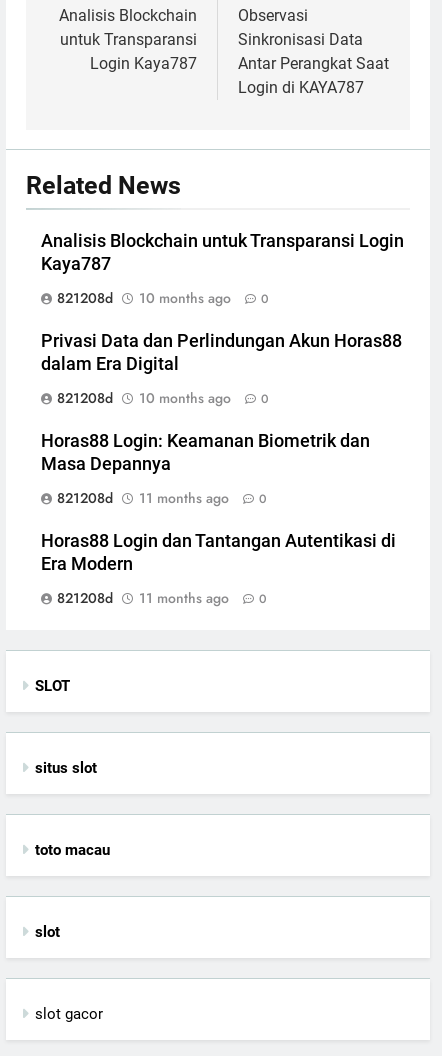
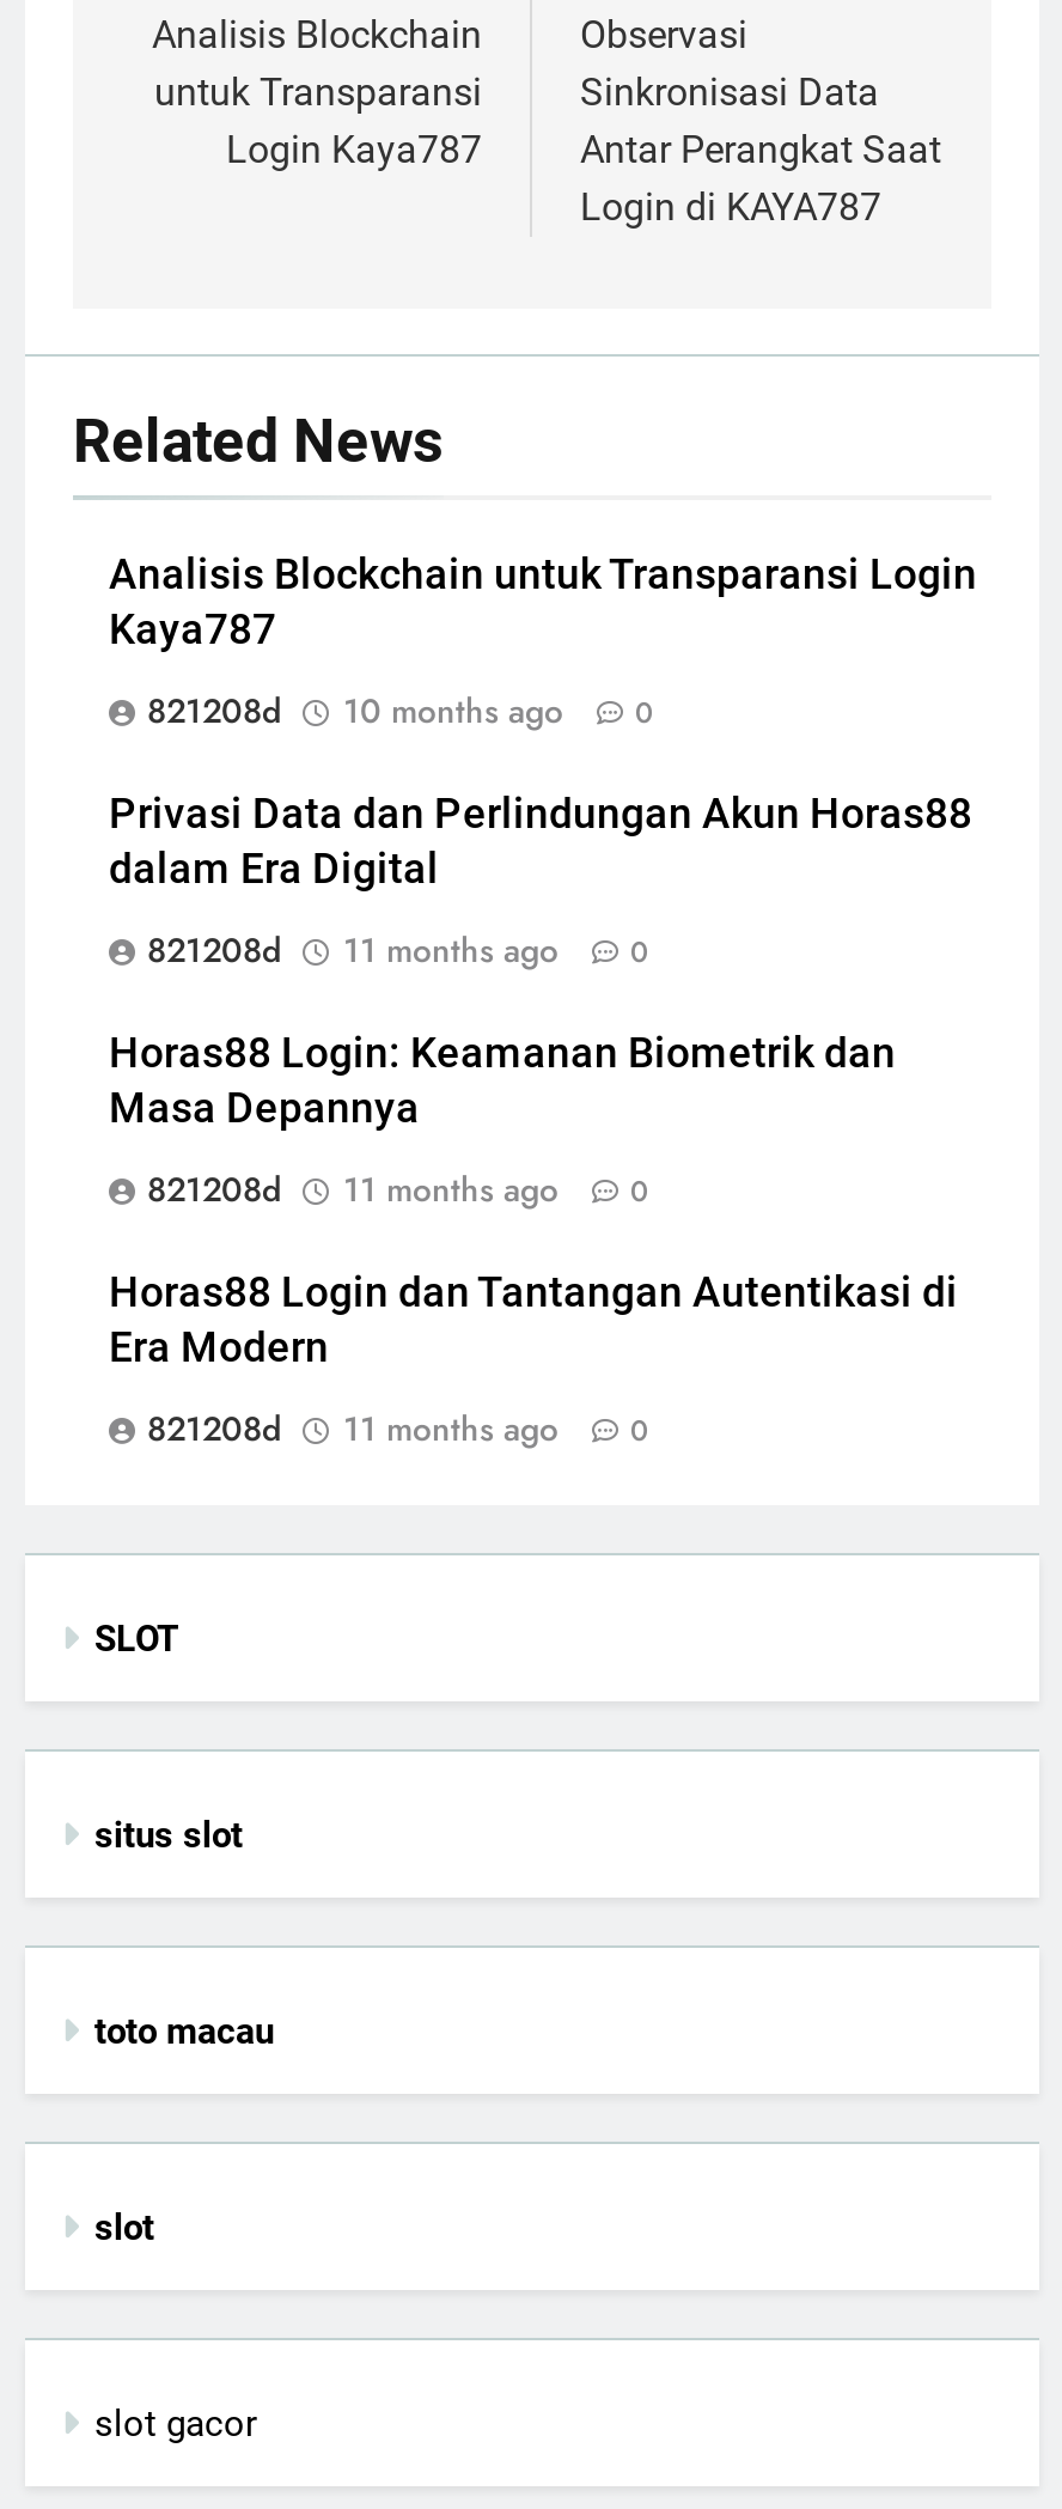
- 821208d 10 months ago 0
+ 821208d 11 months ago 0
